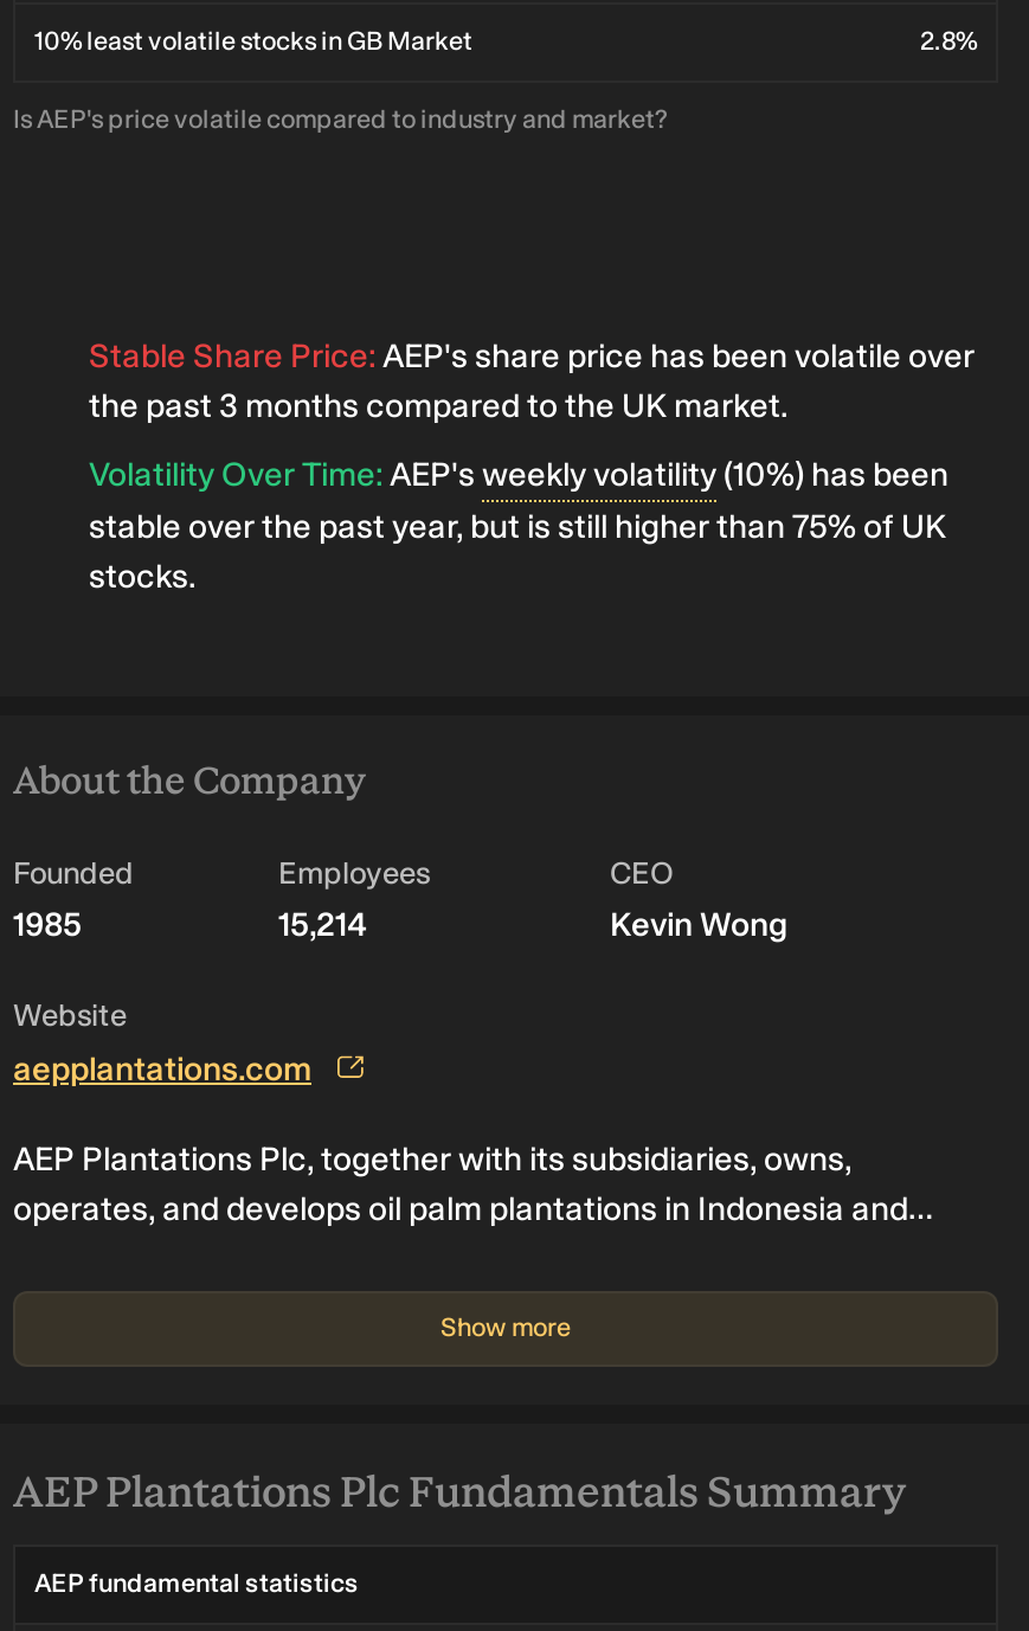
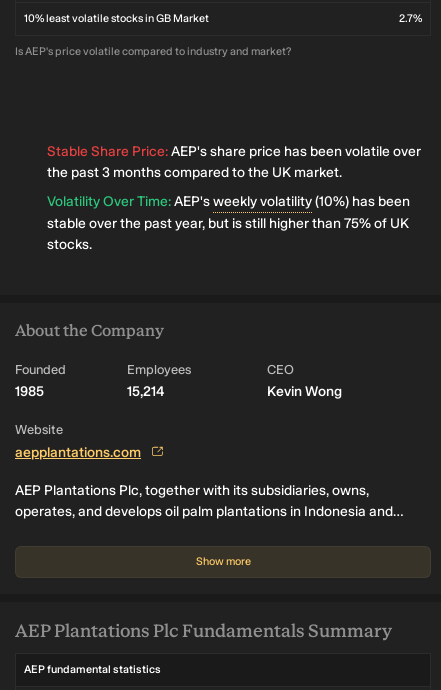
- 2.8%
+ 2.7%
